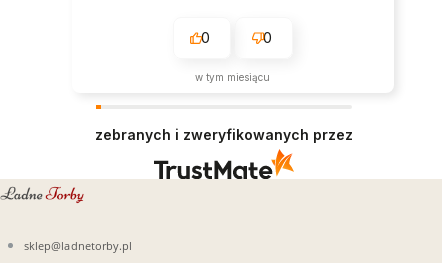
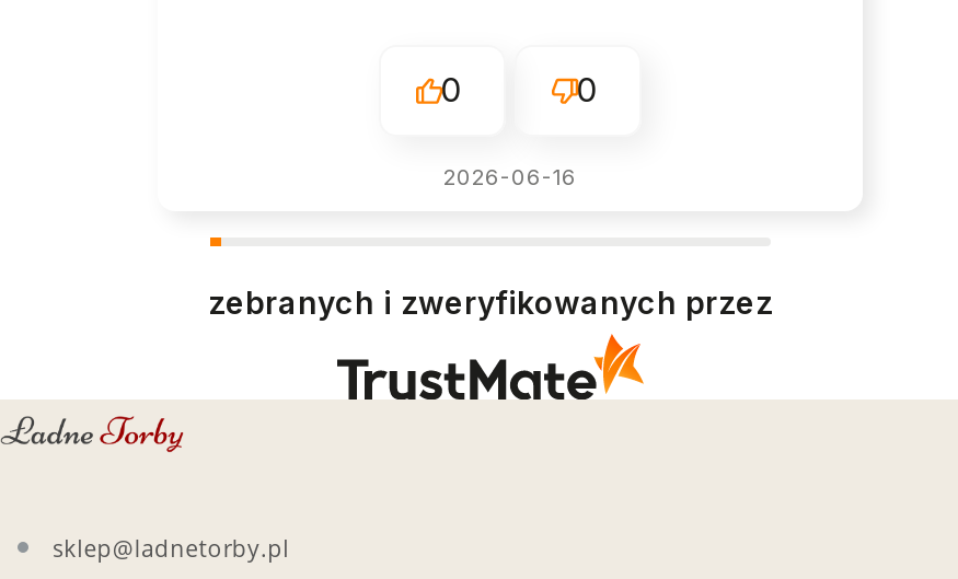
- w tym miesiącu
+ 2026-06-16
